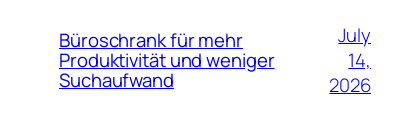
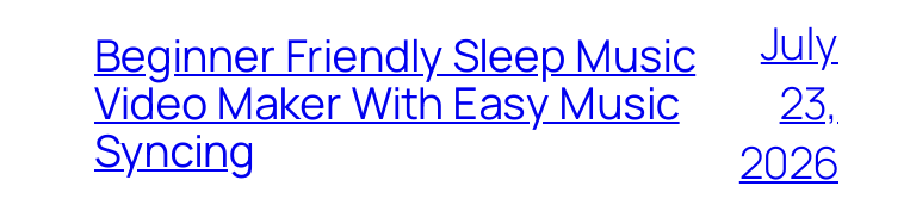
- Büroschrank für mehr
- Produktivität und weniger
- Suchaufwand
+ Beginner Friendly Sleep Music
+ Video Maker With Easy Music
+ Syncing

- 14,
+ 23,
